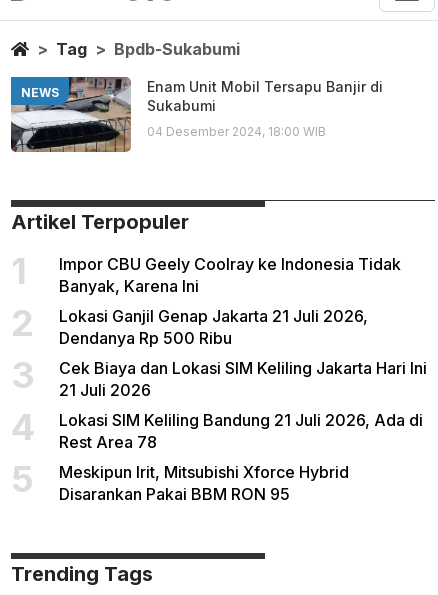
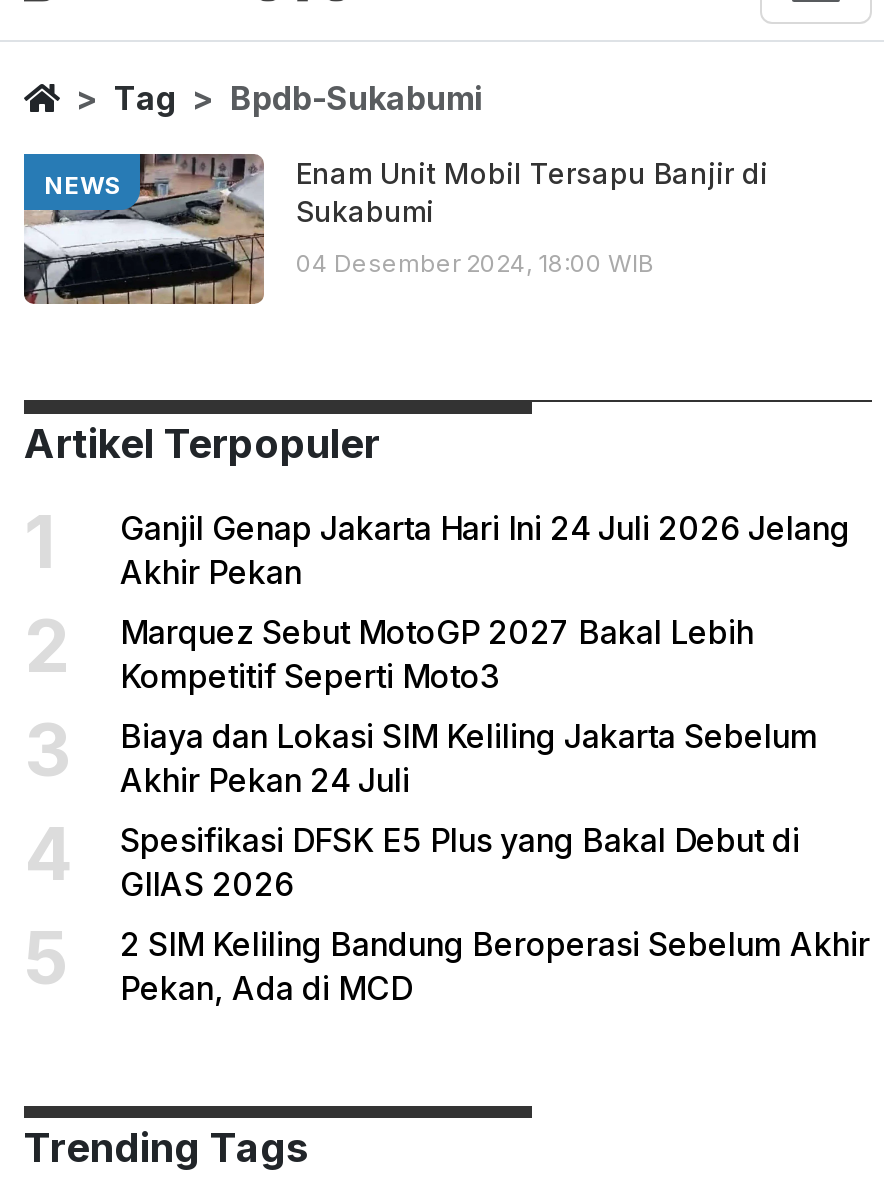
- Impor CBU Geely Coolray ke Indonesia Tidak
- Banyak, Karena Ini
+ Ganjil Genap Jakarta Hari Ini 24 Juli 2026 Jelang
+ Akhir Pekan

- Lokasi Ganjil Genap Jakarta 21 Juli 2026,
- Dendanya Rp 500 Ribu
+ Marquez Sebut MotoGP 2027 Bakal Lebih
+ Kompetitif Seperti Moto3

- Cek Biaya dan Lokasi SIM Keliling Jakarta Hari Ini
- 21 Juli 2026
+ Biaya dan Lokasi SIM Keliling Jakarta Sebelum
+ Akhir Pekan 24 Juli

- Lokasi SIM Keliling Bandung 21 Juli 2026, Ada di
- Rest Area 78
+ Spesifikasi DFSK E5 Plus yang Bakal Debut di
+ GIIAS 2026

- Meskipun Irit, Mitsubishi Xforce Hybrid
- Disarankan Pakai BBM RON 95
+ 2 SIM Keliling Bandung Beroperasi Sebelum Akhir
+ Pekan, Ada di MCD
